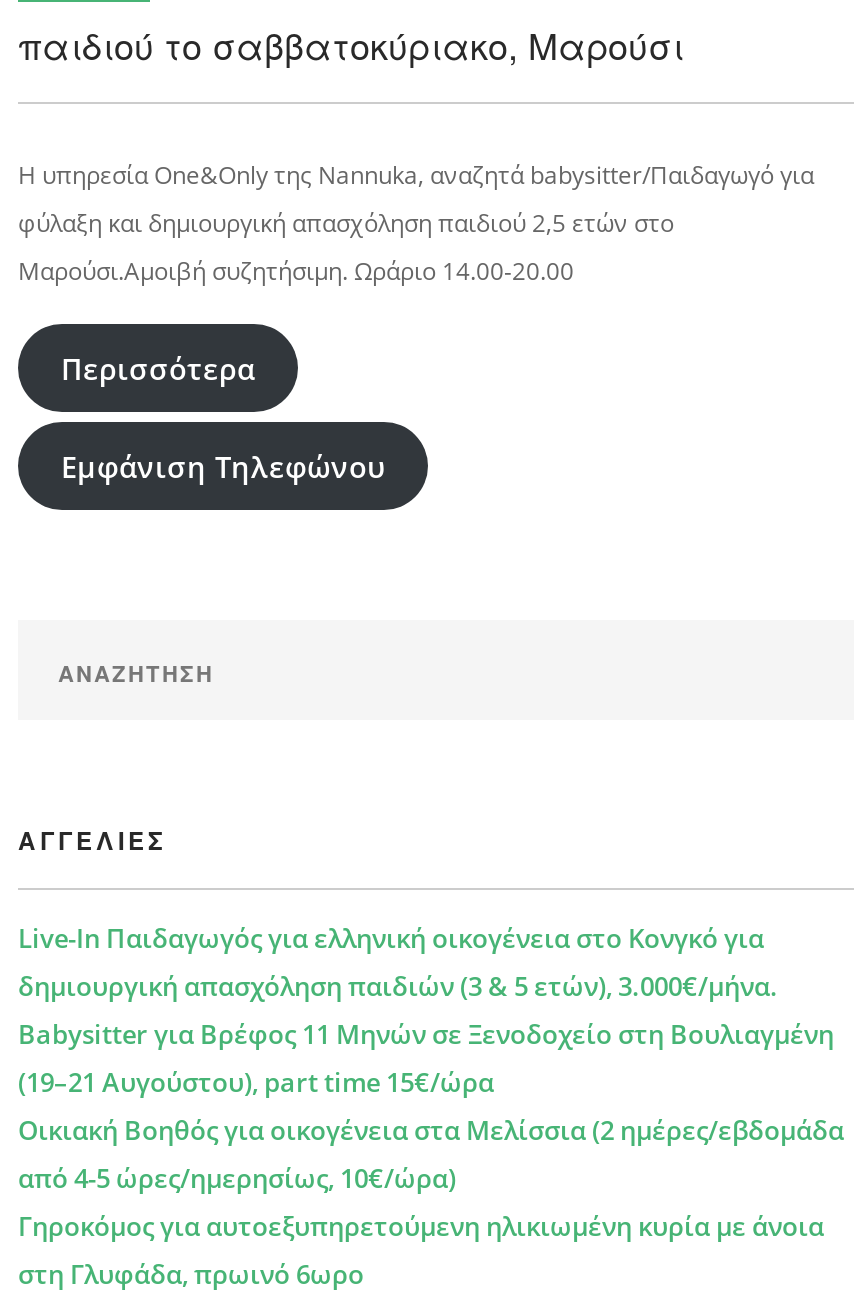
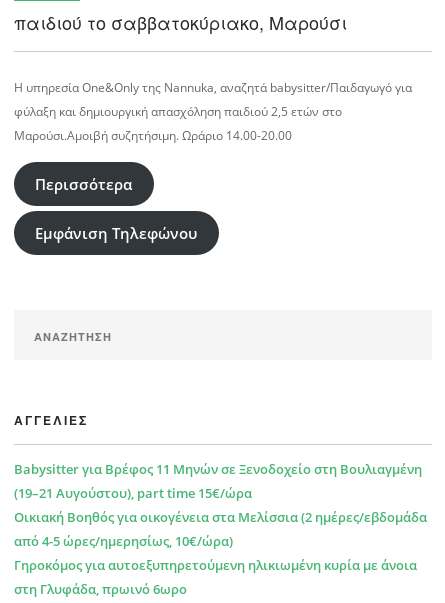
- Live-In Παιδαγωγός για ελληνική οικογένεια στο Κονγκό για
- δημιουργική απασχόληση παιδιών (3 & 5 ετών), 3.000€/μήνα.
